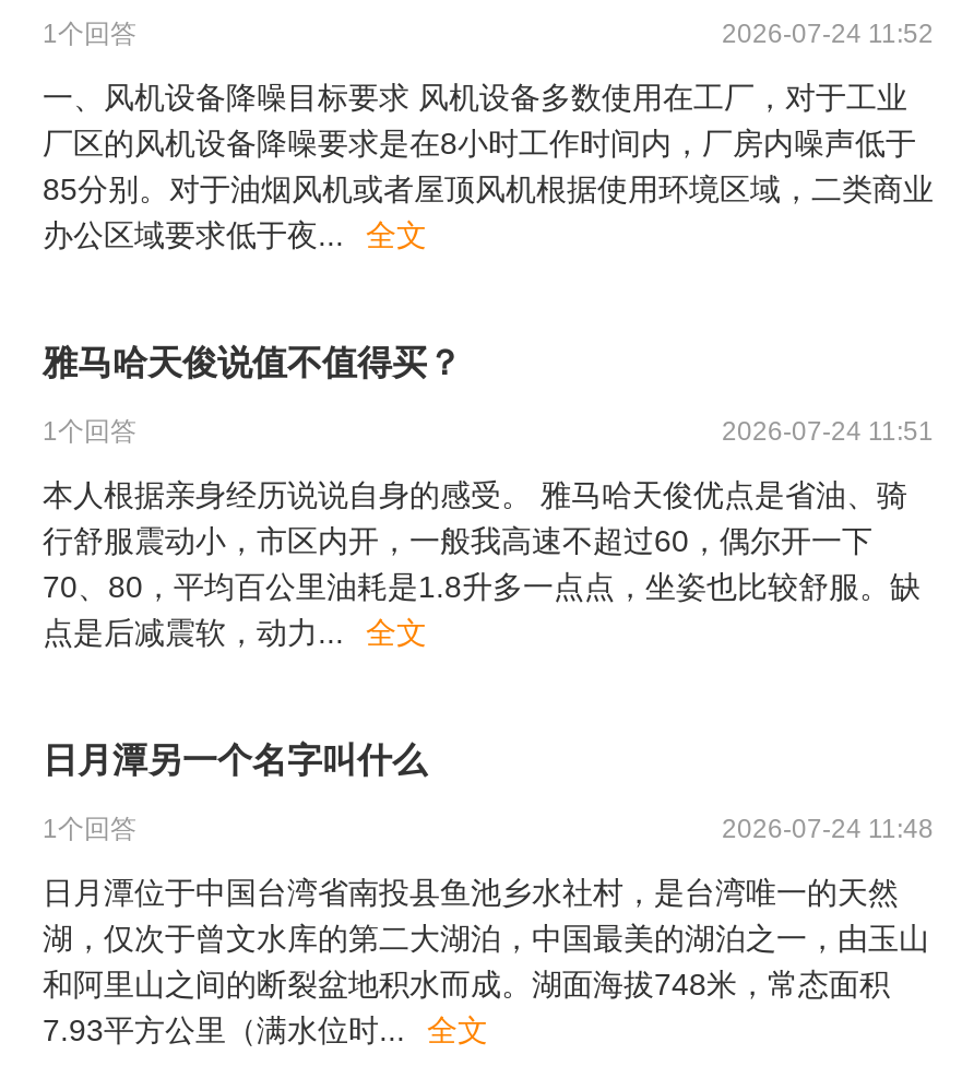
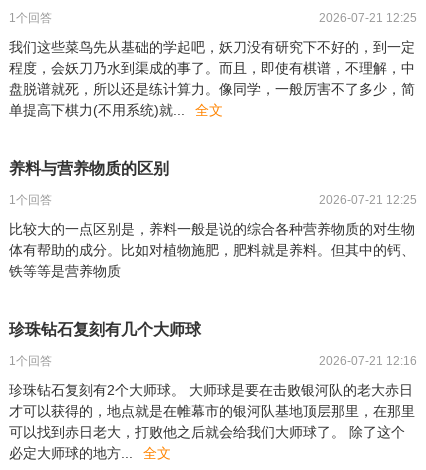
- 2026-07-24 11:52
+ 2026-07-21 12:25

- 一、风机设备降噪目标要求 风机设备多数使用在工厂，对于工业
- 厂区的风机设备降噪要求是在8小时工作时间内，厂房内噪声低于
- 85分别。对于油烟风机或者屋顶风机根据使用环境区域，二类商业
- 办公区域要求低于夜...
+ 我们这些菜鸟先从基础的学起吧，妖刀没有研究下不好的，到一定
+ 程度，会妖刀乃水到渠成的事了。而且，即使有棋谱，不理解，中
+ 盘脱谱就死，所以还是练计算力。像同学，一般厉害不了多少，简
+ 单提高下棋力(不用系统)就...

- 雅马哈天俊说值不值得买？
+ 养料与营养物质的区别

- 2026-07-24 11:51
+ 2026-07-21 12:25

- 本人根据亲身经历说说自身的感受。 雅马哈天俊优点是省油、骑
- 行舒服震动小，市区内开，一般我高速不超过60，偶尔开一下
- 70、80，平均百公里油耗是1.8升多一点点，坐姿也比较舒服。缺
- 点是后减震软，动力...
- 全文
+ 比较大的一点区别是，养料一般是说的综合各种营养物质的对生物
+ 体有帮助的成分。比如对植物施肥，肥料就是养料。但其中的钙、
+ 铁等等是营养物质

- 日月潭另一个名字叫什么
+ 珍珠钻石复刻有几个大师球

- 2026-07-24 11:48
+ 2026-07-21 12:16

- 日月潭位于中国台湾省南投县鱼池乡水社村，是台湾唯一的天然
- 湖，仅次于曾文水库的第二大湖泊，中国最美的湖泊之一，由玉山
- 和阿里山之间的断裂盆地积水而成。湖面海拔748米，常态面积
- 7.93平方公里（满水位时...
+ 珍珠钻石复刻有2个大师球。 大师球是要在击败银河队的老大赤日
+ 才可以获得的，地点就是在帷幕市的银河队基地顶层那里，在那里
+ 可以找到赤日老大，打败他之后就会给我们大师球了。 除了这个
+ 必定大师球的地方...
